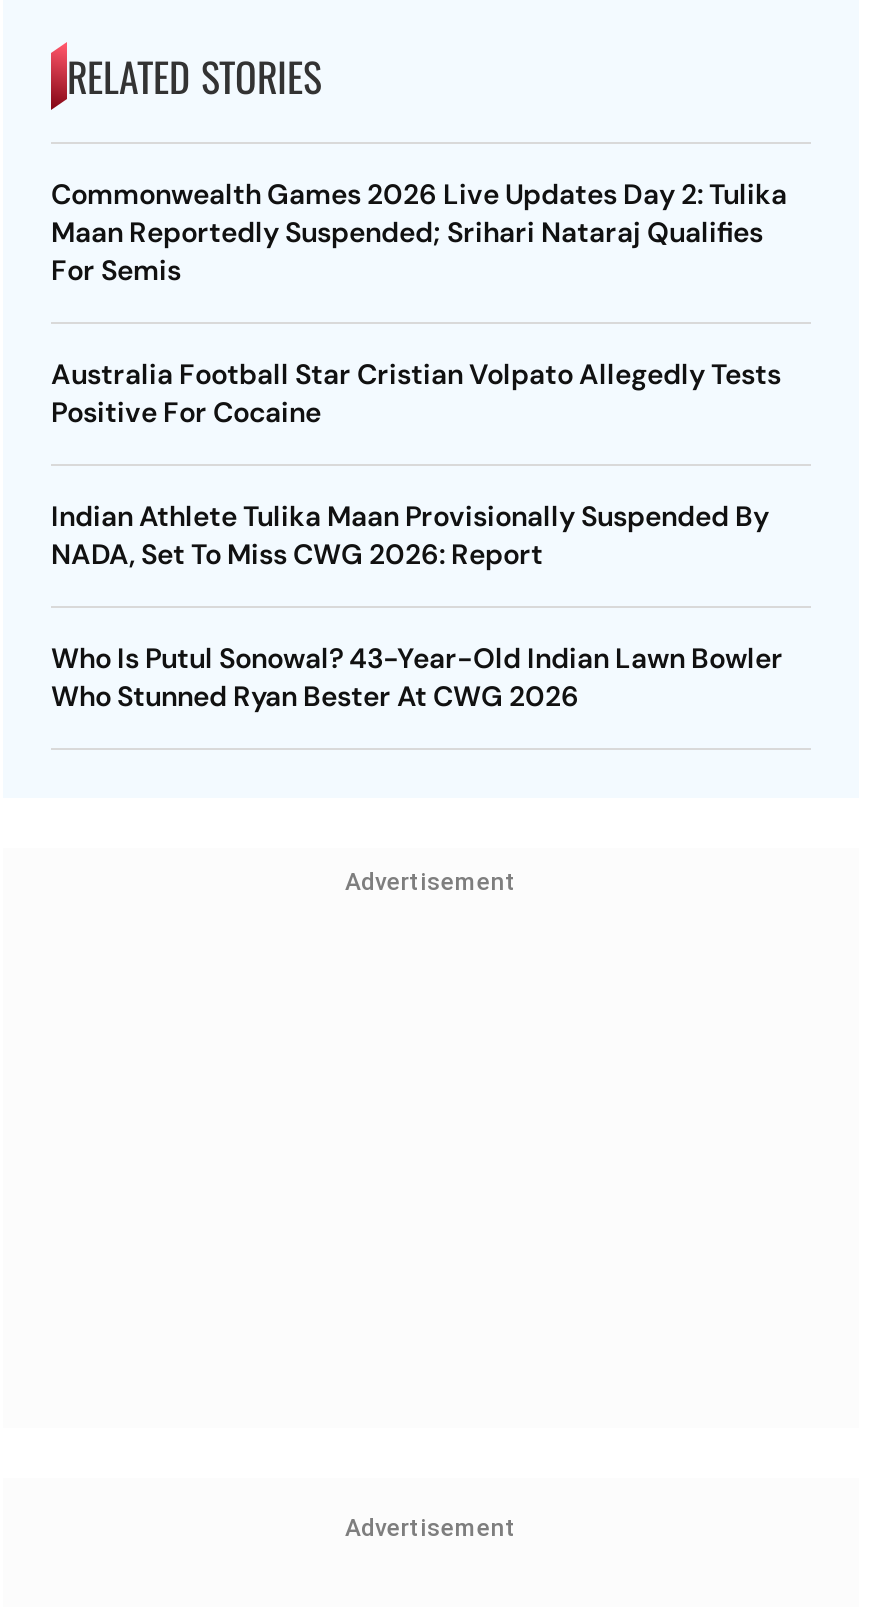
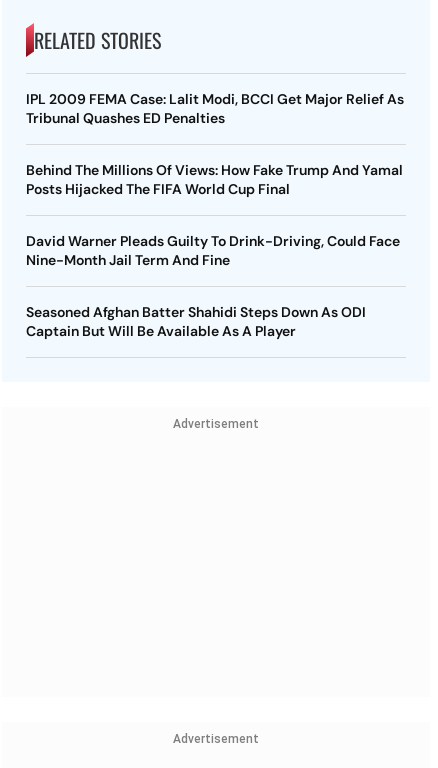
- Commonwealth Games 2026 Live Updates Day 2: Tulika
- Maan Reportedly Suspended; Srihari Nataraj Qualifies
- For Semis
+ IPL 2009 FEMA Case: Lalit Modi, BCCI Get Major Relief As
+ Tribunal Quashes ED Penalties

- Australia Football Star Cristian Volpato Allegedly Tests
- Positive For Cocaine
+ Behind The Millions Of Views: How Fake Trump And Yamal
+ Posts Hijacked The FIFA World Cup Final

- Indian Athlete Tulika Maan Provisionally Suspended By
- NADA, Set To Miss CWG 2026: Report
+ David Warner Pleads Guilty To Drink-Driving, Could Face
+ Nine-Month Jail Term And Fine

- Who Is Putul Sonowal? 43-Year-Old Indian Lawn Bowler
- Who Stunned Ryan Bester At CWG 2026
+ Seasoned Afghan Batter Shahidi Steps Down As ODI
+ Captain But Will Be Available As A Player
